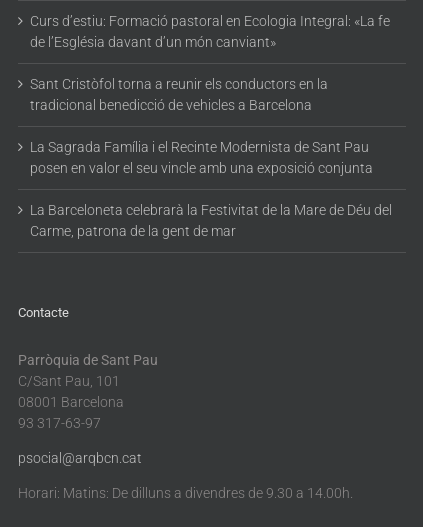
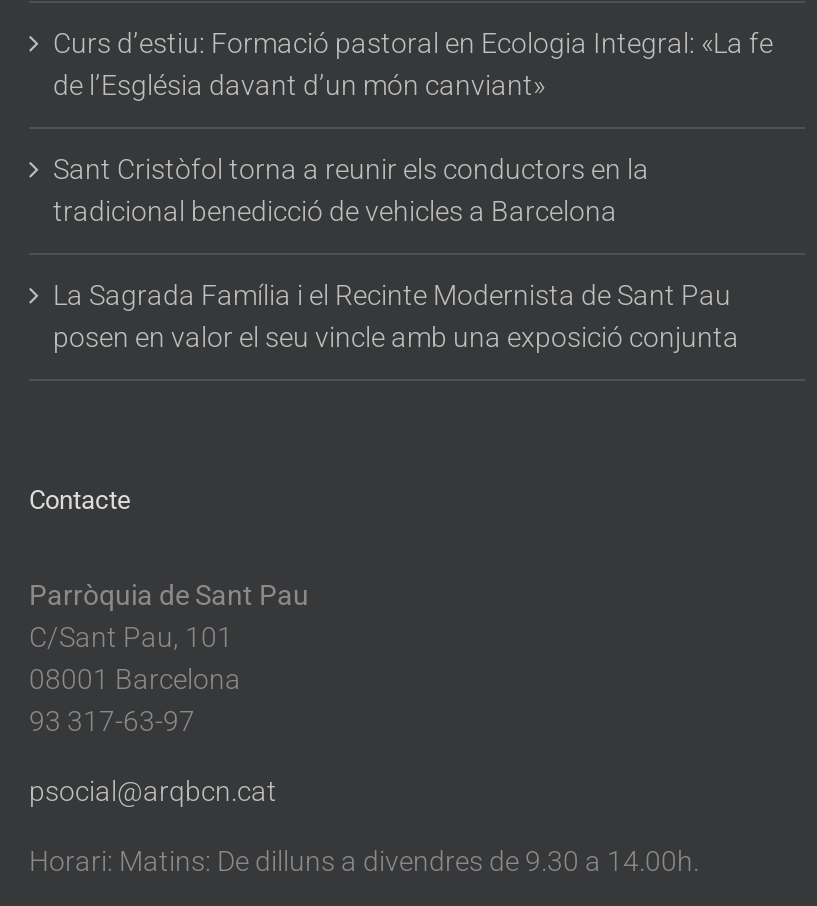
- La Barceloneta celebrarà la Festivitat de la Mare de Déu del
- Carme, patrona de la gent de mar
